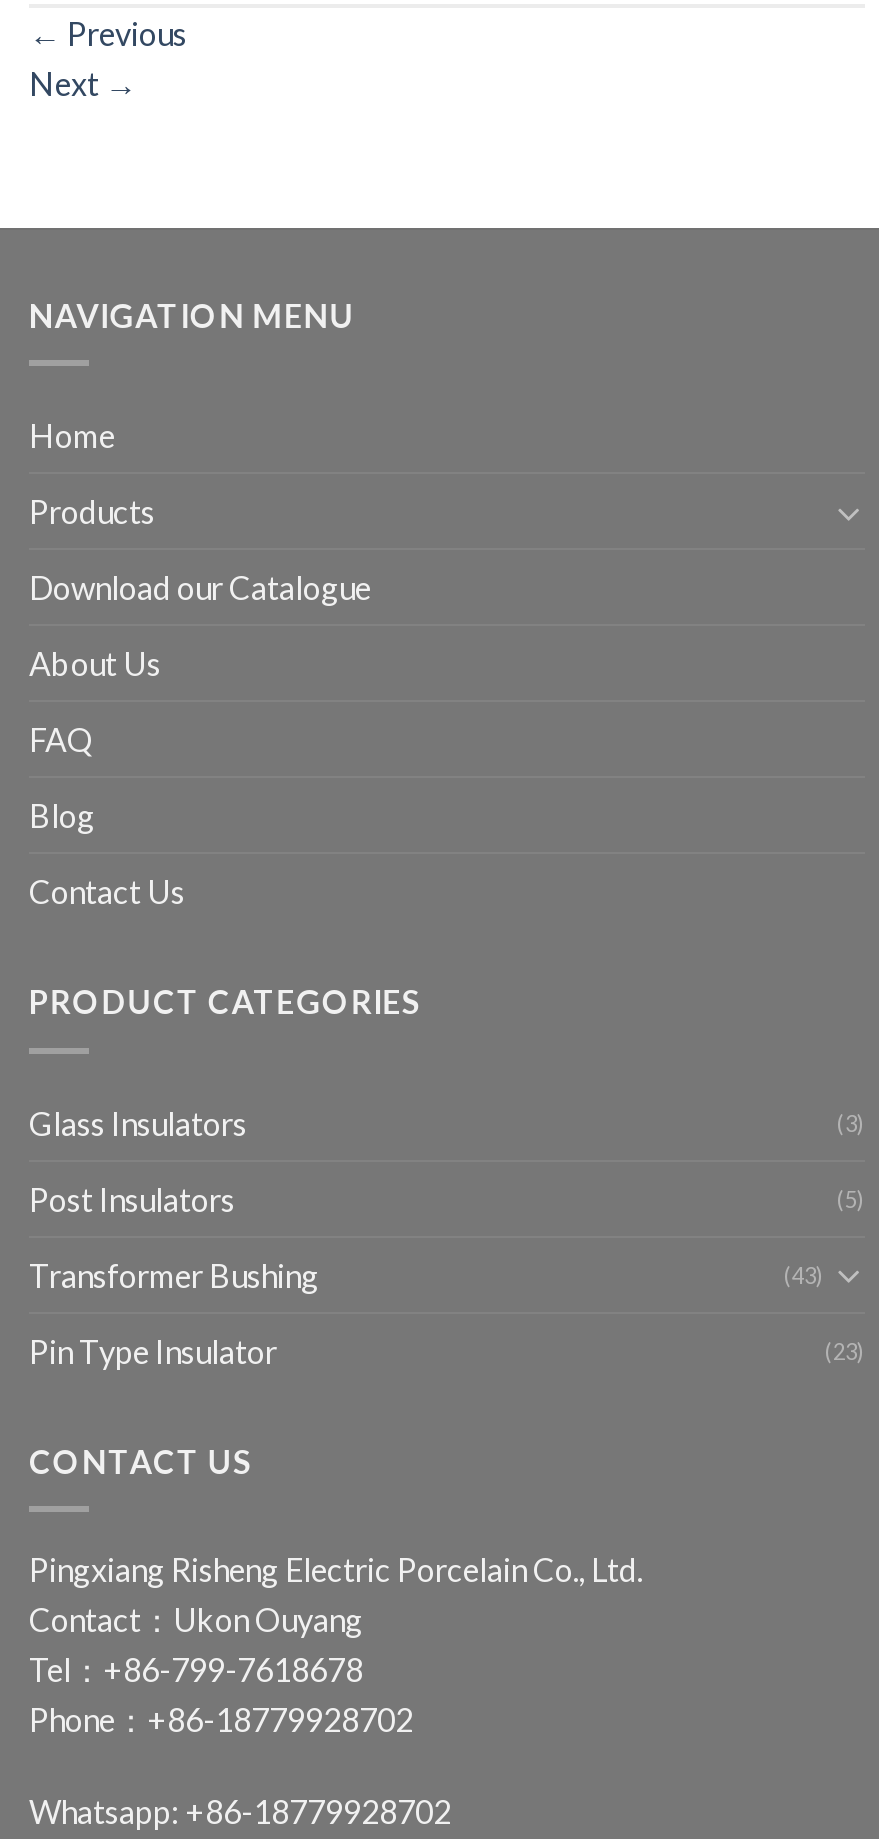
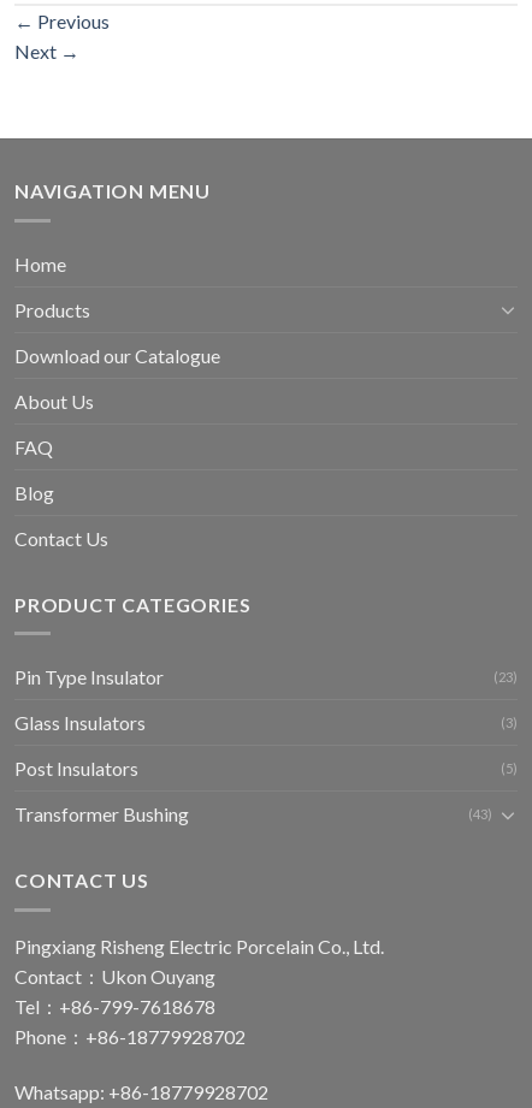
moved down: Glass Insulators | (3) | Post Insulators | (5) | Transformer Bushing | (43)

moved up: Pin Type Insulator | (23)
